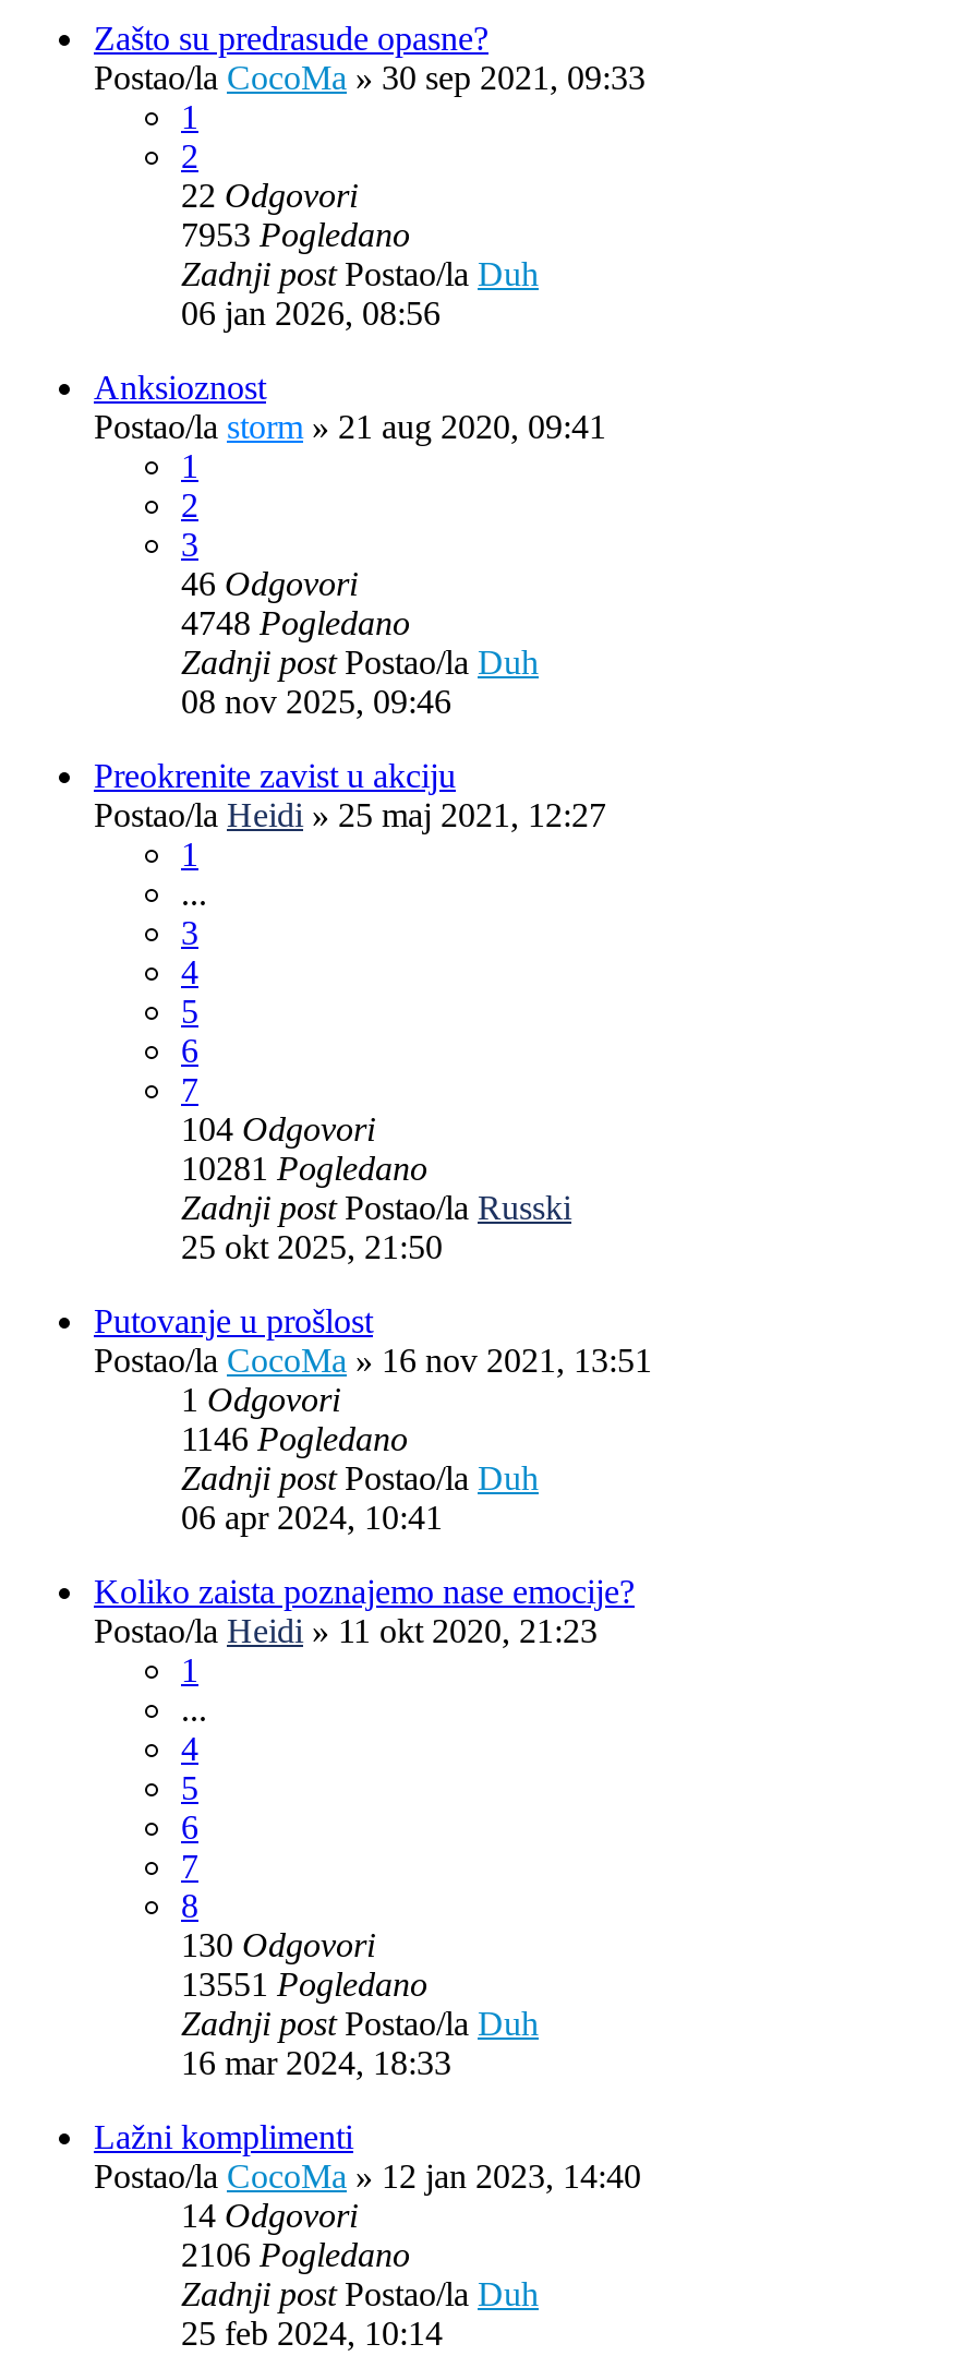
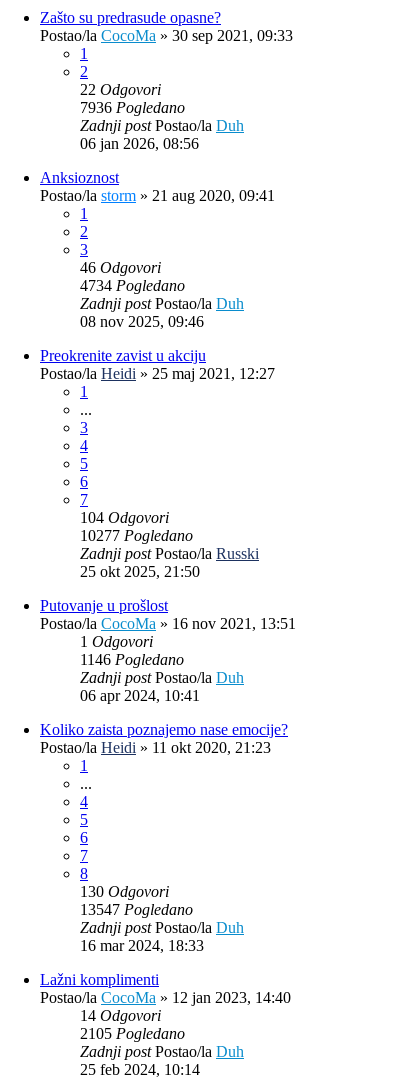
- 7953 Pogledano
+ 7936 Pogledano

- 4748 Pogledano
+ 4734 Pogledano

- 10281 Pogledano
+ 10277 Pogledano

- 13551 Pogledano
+ 13547 Pogledano

- 2106 Pogledano
+ 2105 Pogledano
